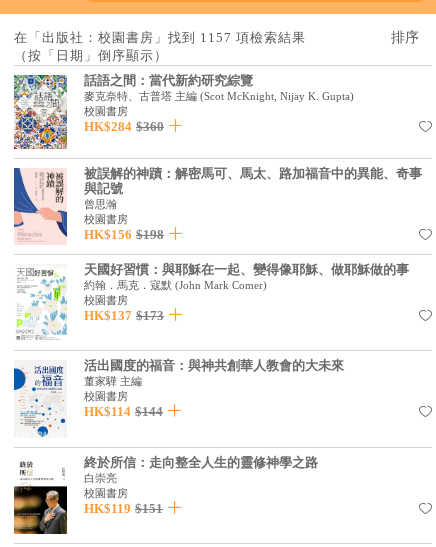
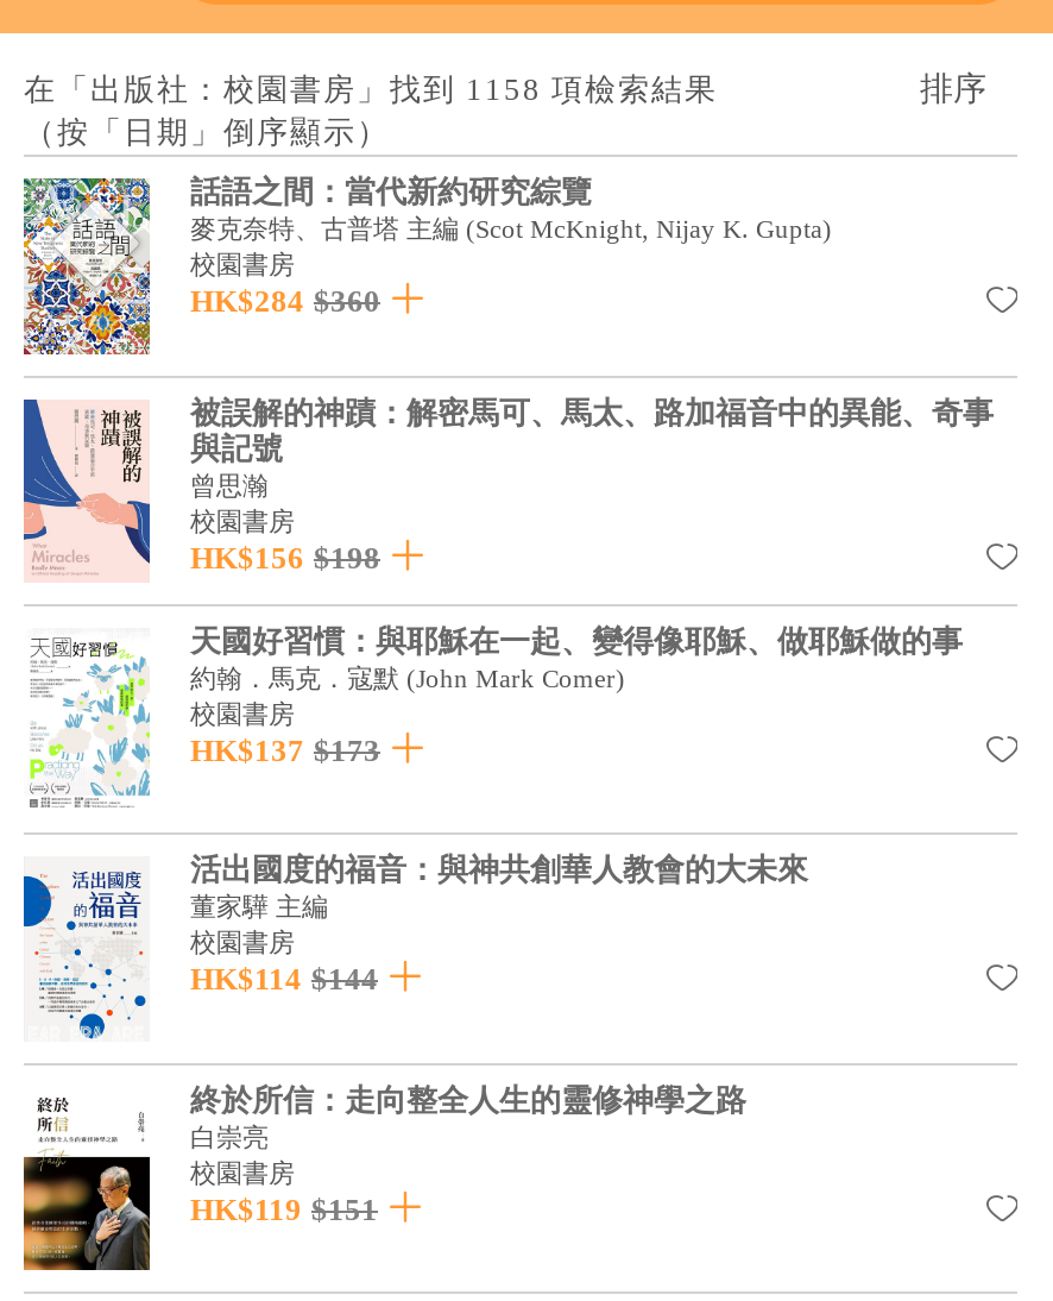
- 在「出版社：校園書房」找到 1157 項檢索結果
+ 在「出版社：校園書房」找到 1158 項檢索結果
